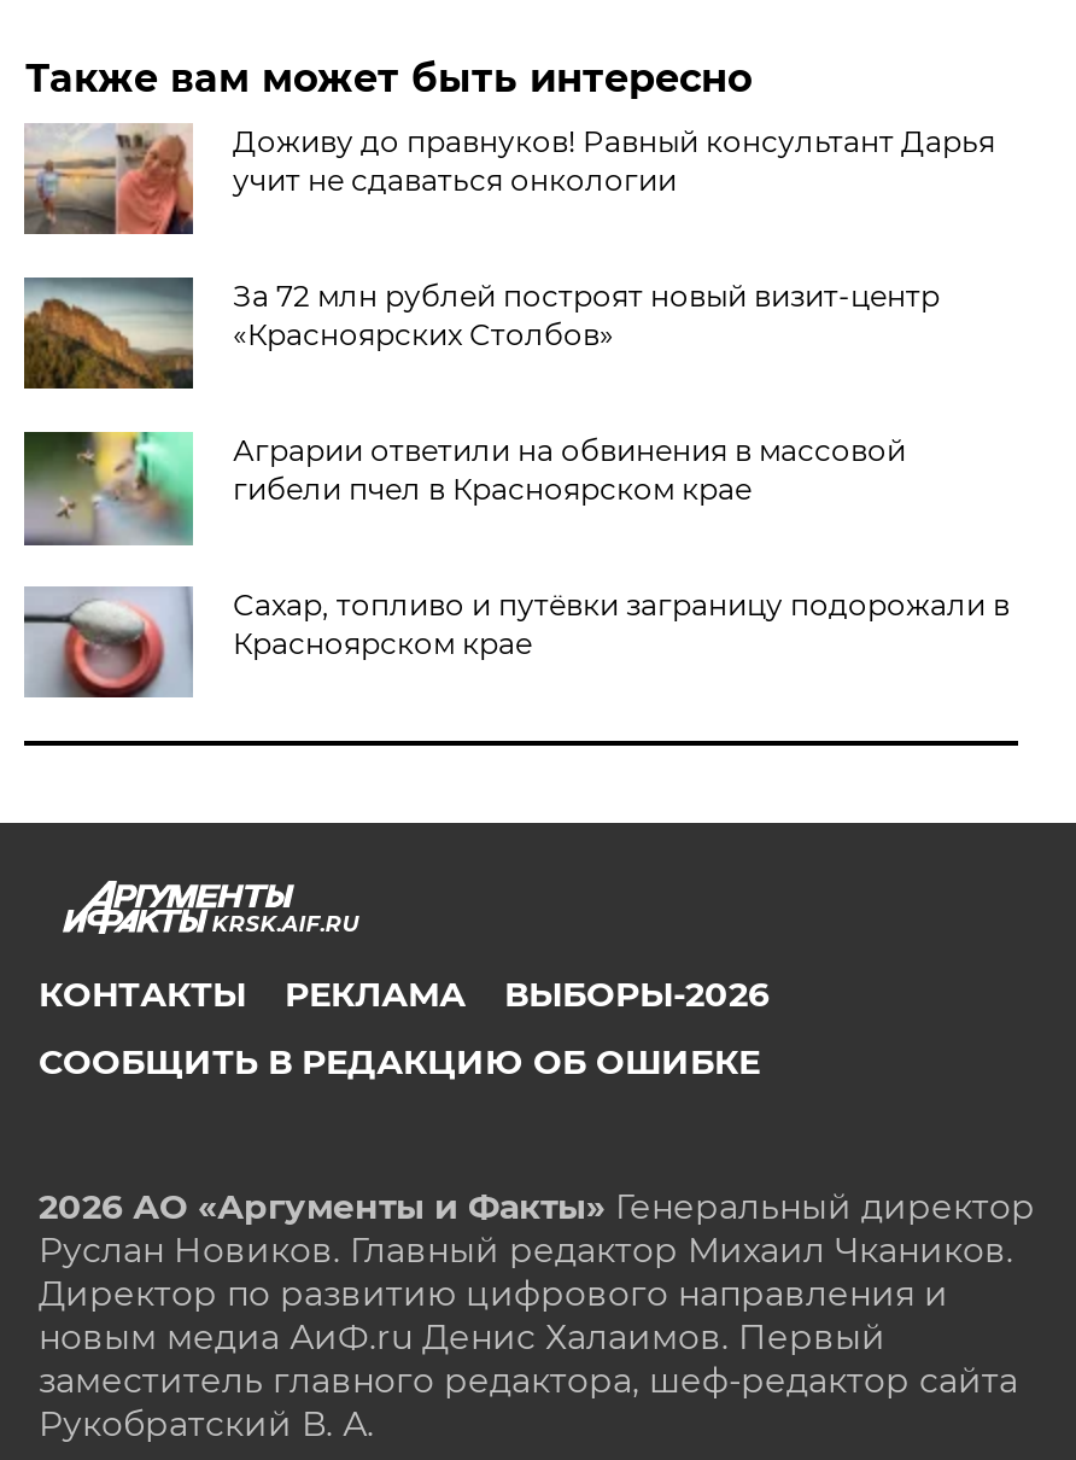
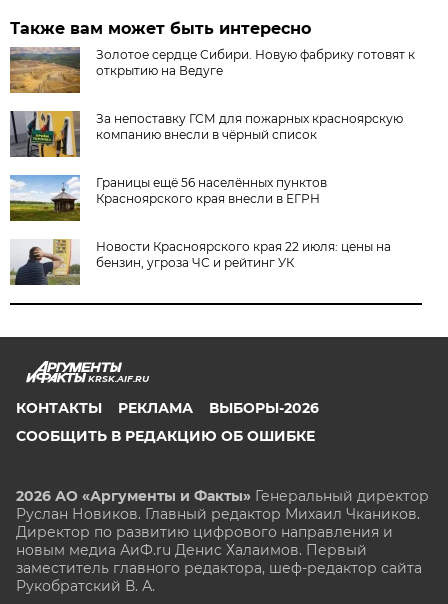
- [image]
- Доживу до правнуков! Равный консультант Дарья
- учит не сдаваться онкологии
+ [image]
+ Золотое сердце Сибири. Новую фабрику готовят к
+ открытию на Ведуге

- [image]
- За 72 млн рублей построят новый визит-центр
- «Красноярских Столбов»
+ [image]
+ За непоставку ГСМ для пожарных красноярскую
+ компанию внесли в чёрный список

- [image]
- Аграрии ответили на обвинения в массовой
- гибели пчел в Красноярском крае
+ [image]
+ Границы ещё 56 населённых пунктов
+ Красноярского края внесли в ЕГРН

- [image]
- Сахар, топливо и путёвки заграницу подорожали в
- Красноярском крае
+ [image]
+ Новости Красноярского края 22 июля: цены на
+ бензин, угроза ЧС и рейтинг УК
